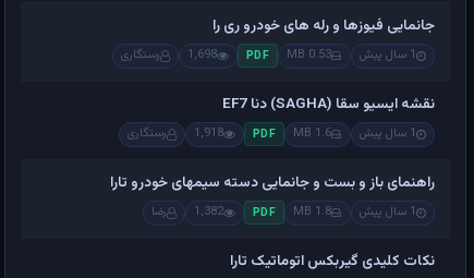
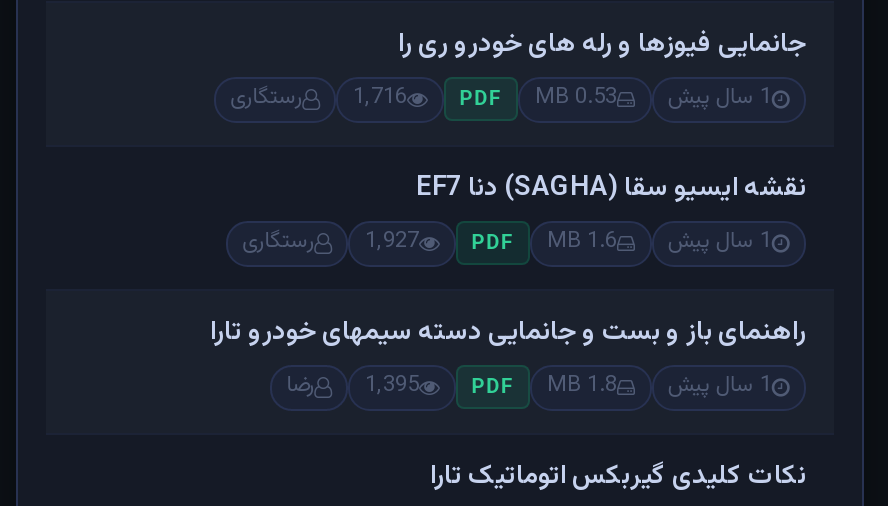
- PDF 1,698 رستگاری
+ PDF 1,716 رستگاری

- PDF 1,918 رستگاری
+ PDF 1,927 رستگاری

- PDF 1,382 رضا
+ PDF 1,395 رضا
